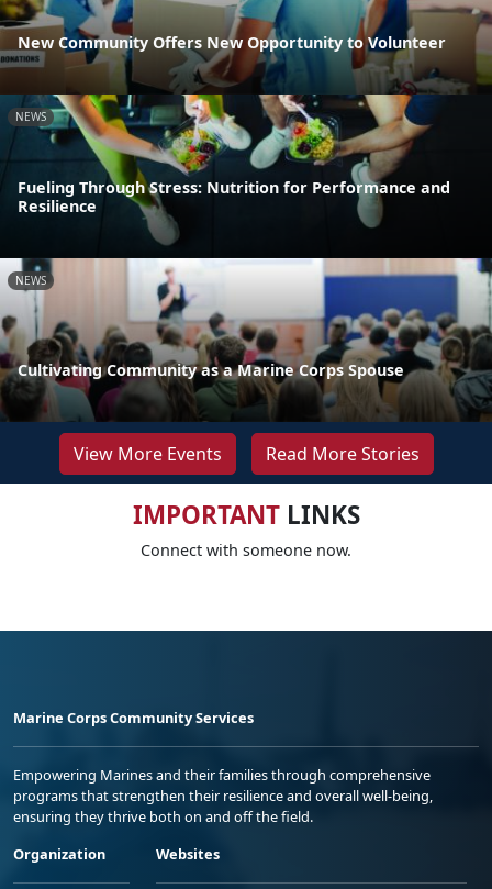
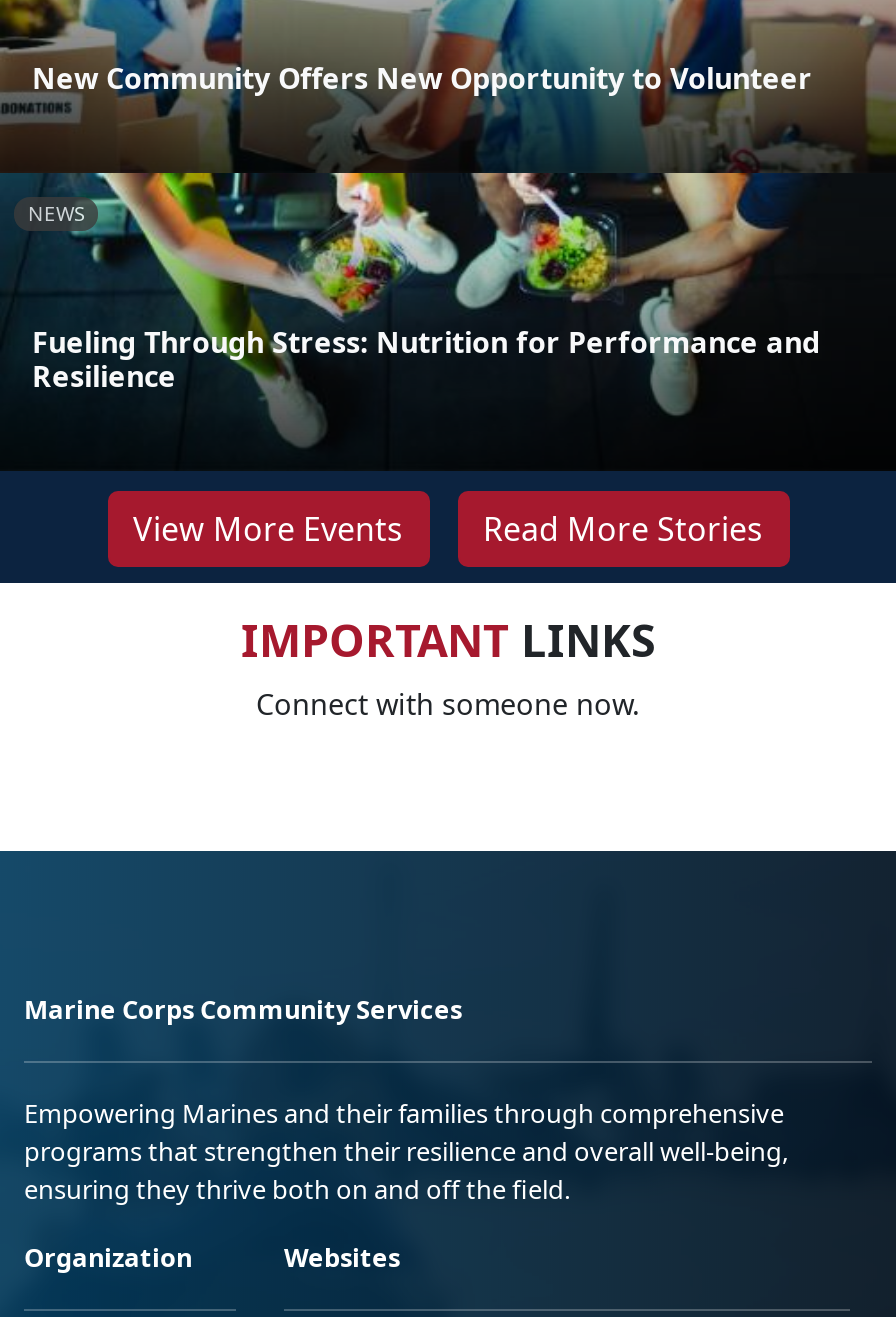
- [image]
- NEWS

- Cultivating Community as a Marine Corps Spouse
